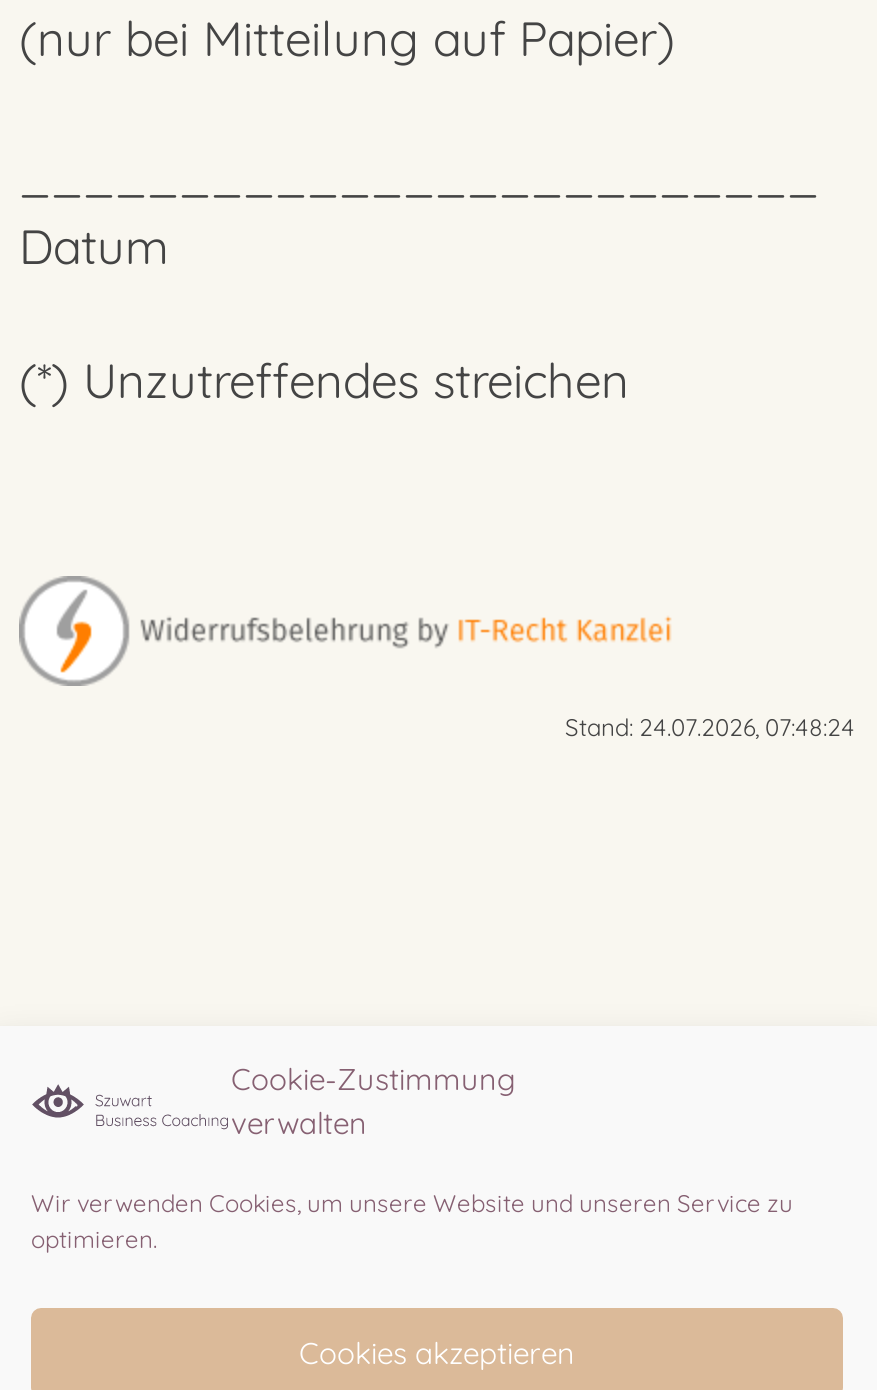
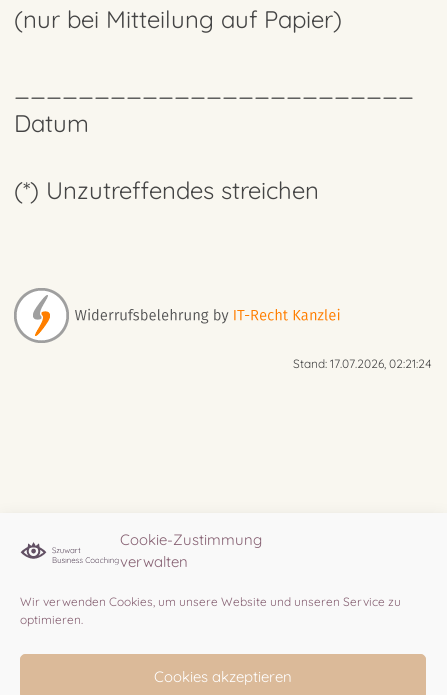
- Stand: 24.07.2026, 07:48:24
+ Stand: 17.07.2026, 02:21:24
